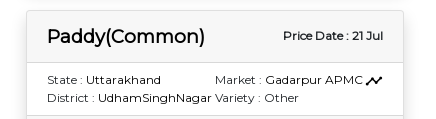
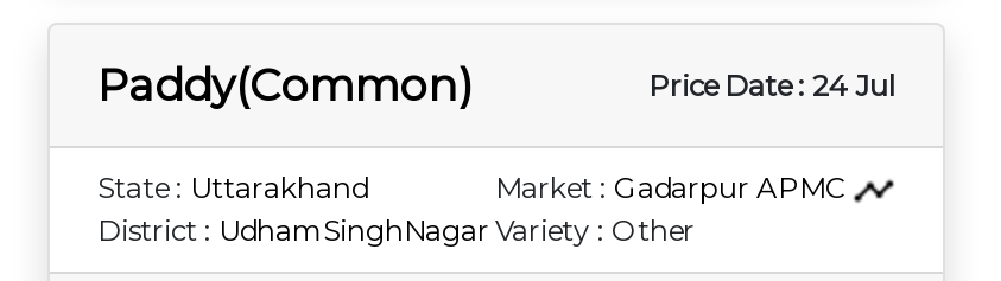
- Price Date : 21 Jul
+ Price Date : 24 Jul
